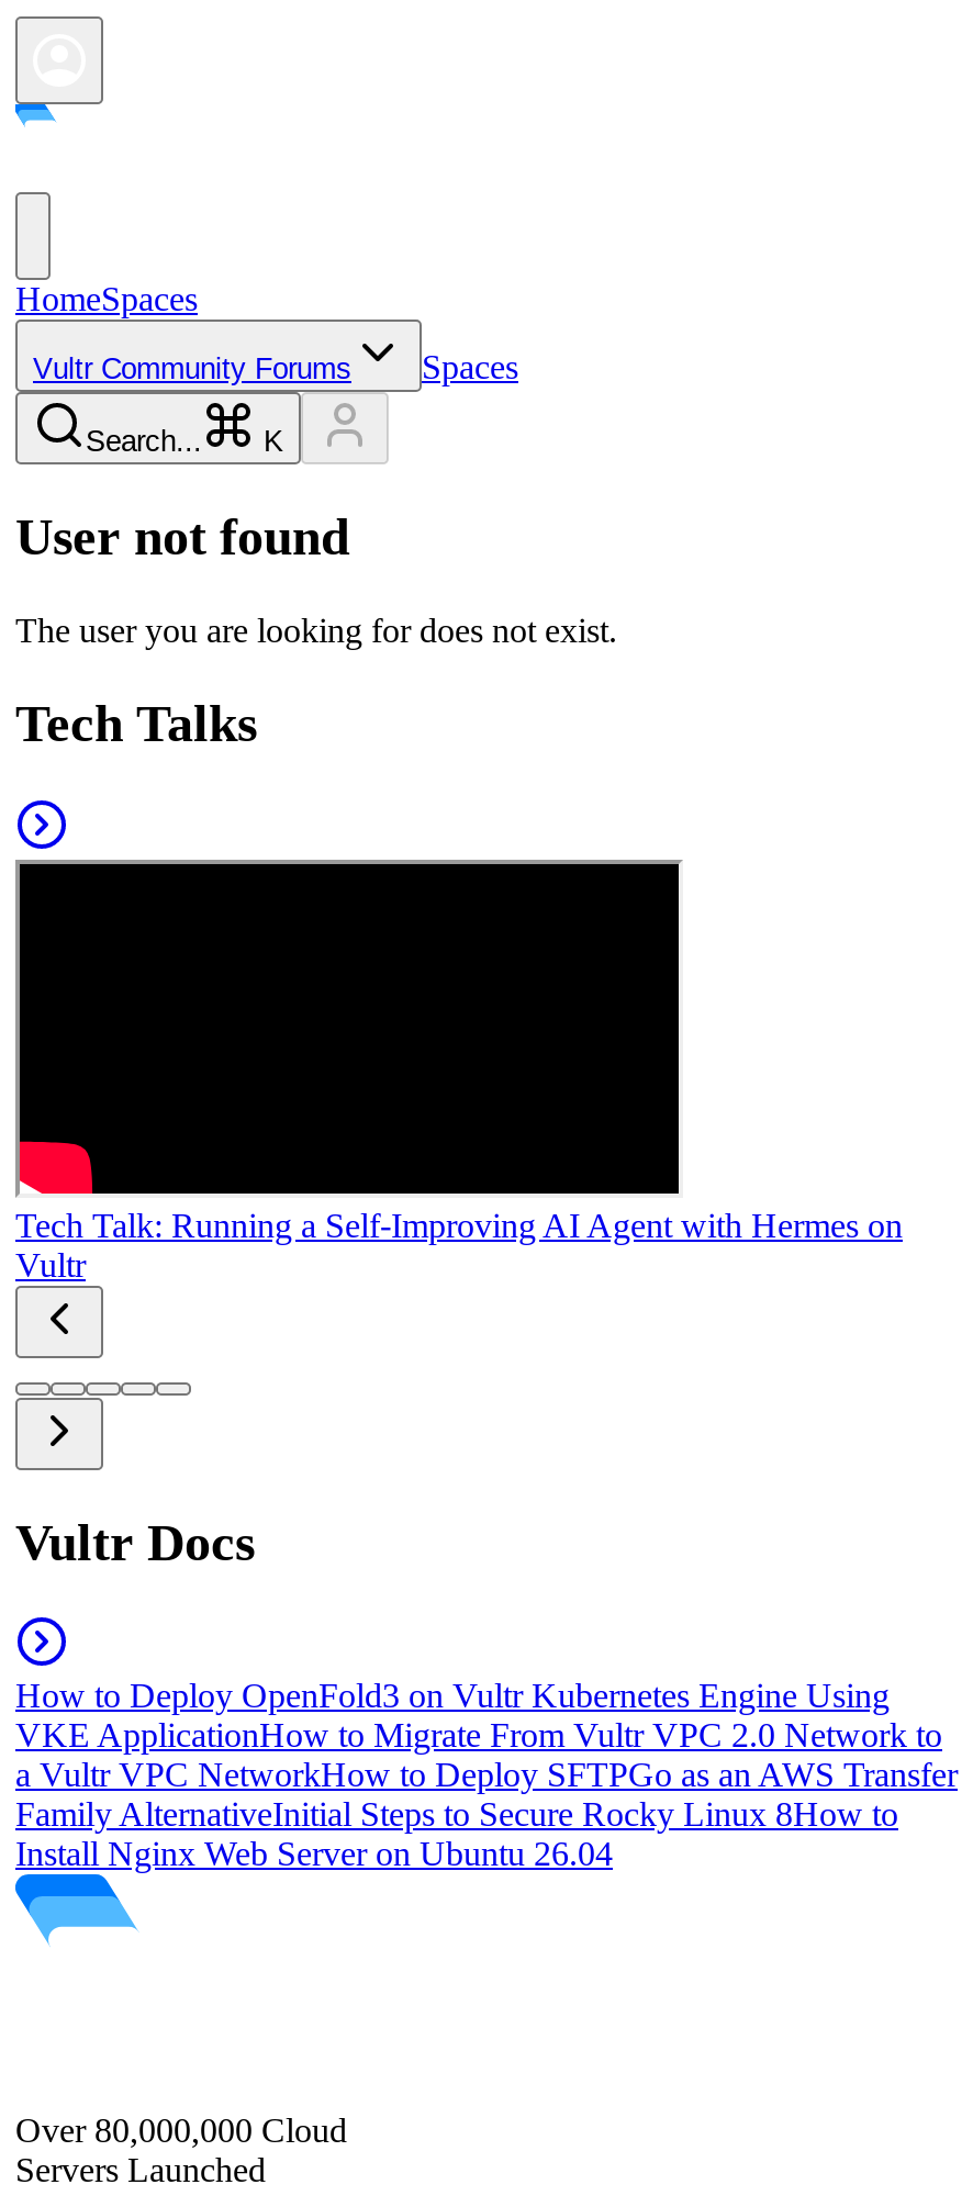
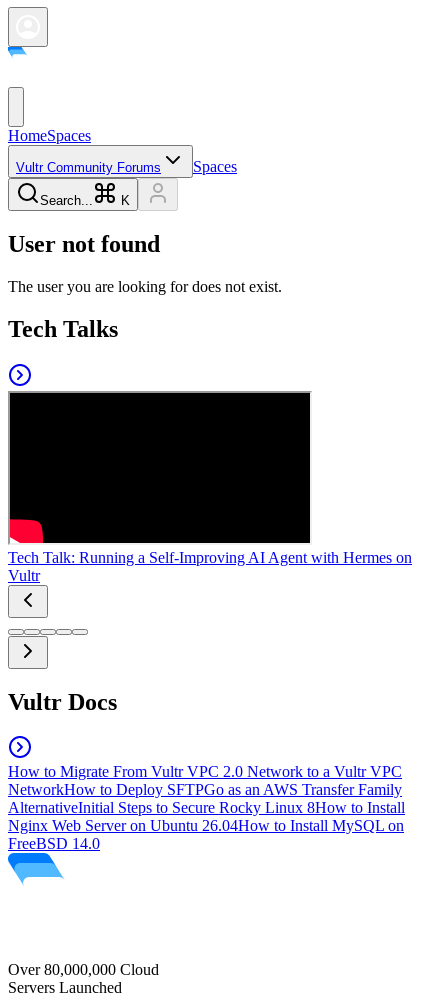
- How to Deploy OpenFold3 on Vultr Kubernetes Engine Using
- VKE ApplicationHow to Migrate From Vultr VPC 2.0 Network to
- a Vultr VPC NetworkHow to Deploy SFTPGo as an AWS Transfer
- Family AlternativeInitial Steps to Secure Rocky Linux 8How to
- Install Nginx Web Server on Ubuntu 26.04
+ How to Migrate From Vultr VPC 2.0 Network to a Vultr VPC
+ NetworkHow to Deploy SFTPGo as an AWS Transfer Family
+ AlternativeInitial Steps to Secure Rocky Linux 8How to Install
+ Nginx Web Server on Ubuntu 26.04How to Install MySQL on
+ FreeBSD 14.0
